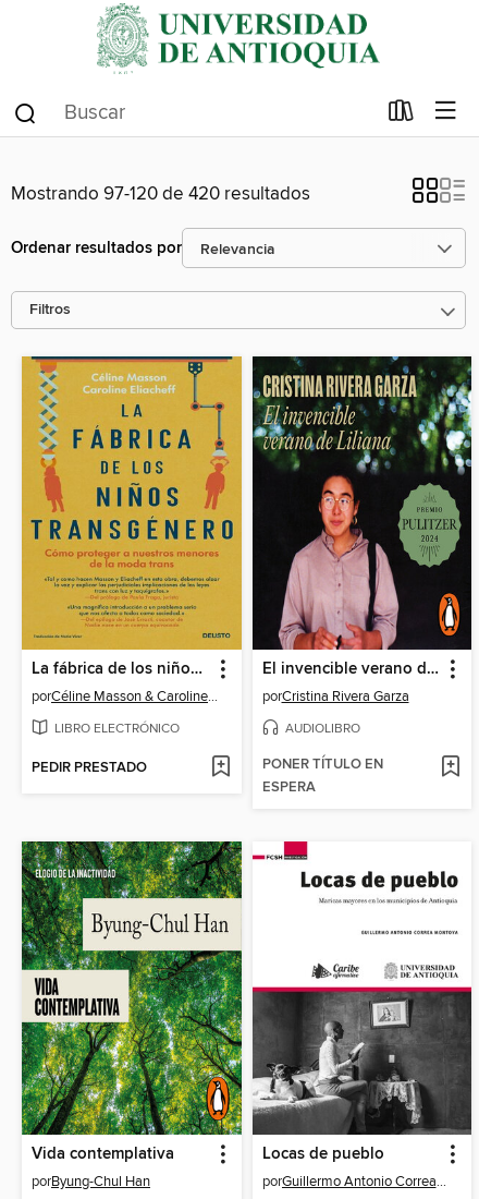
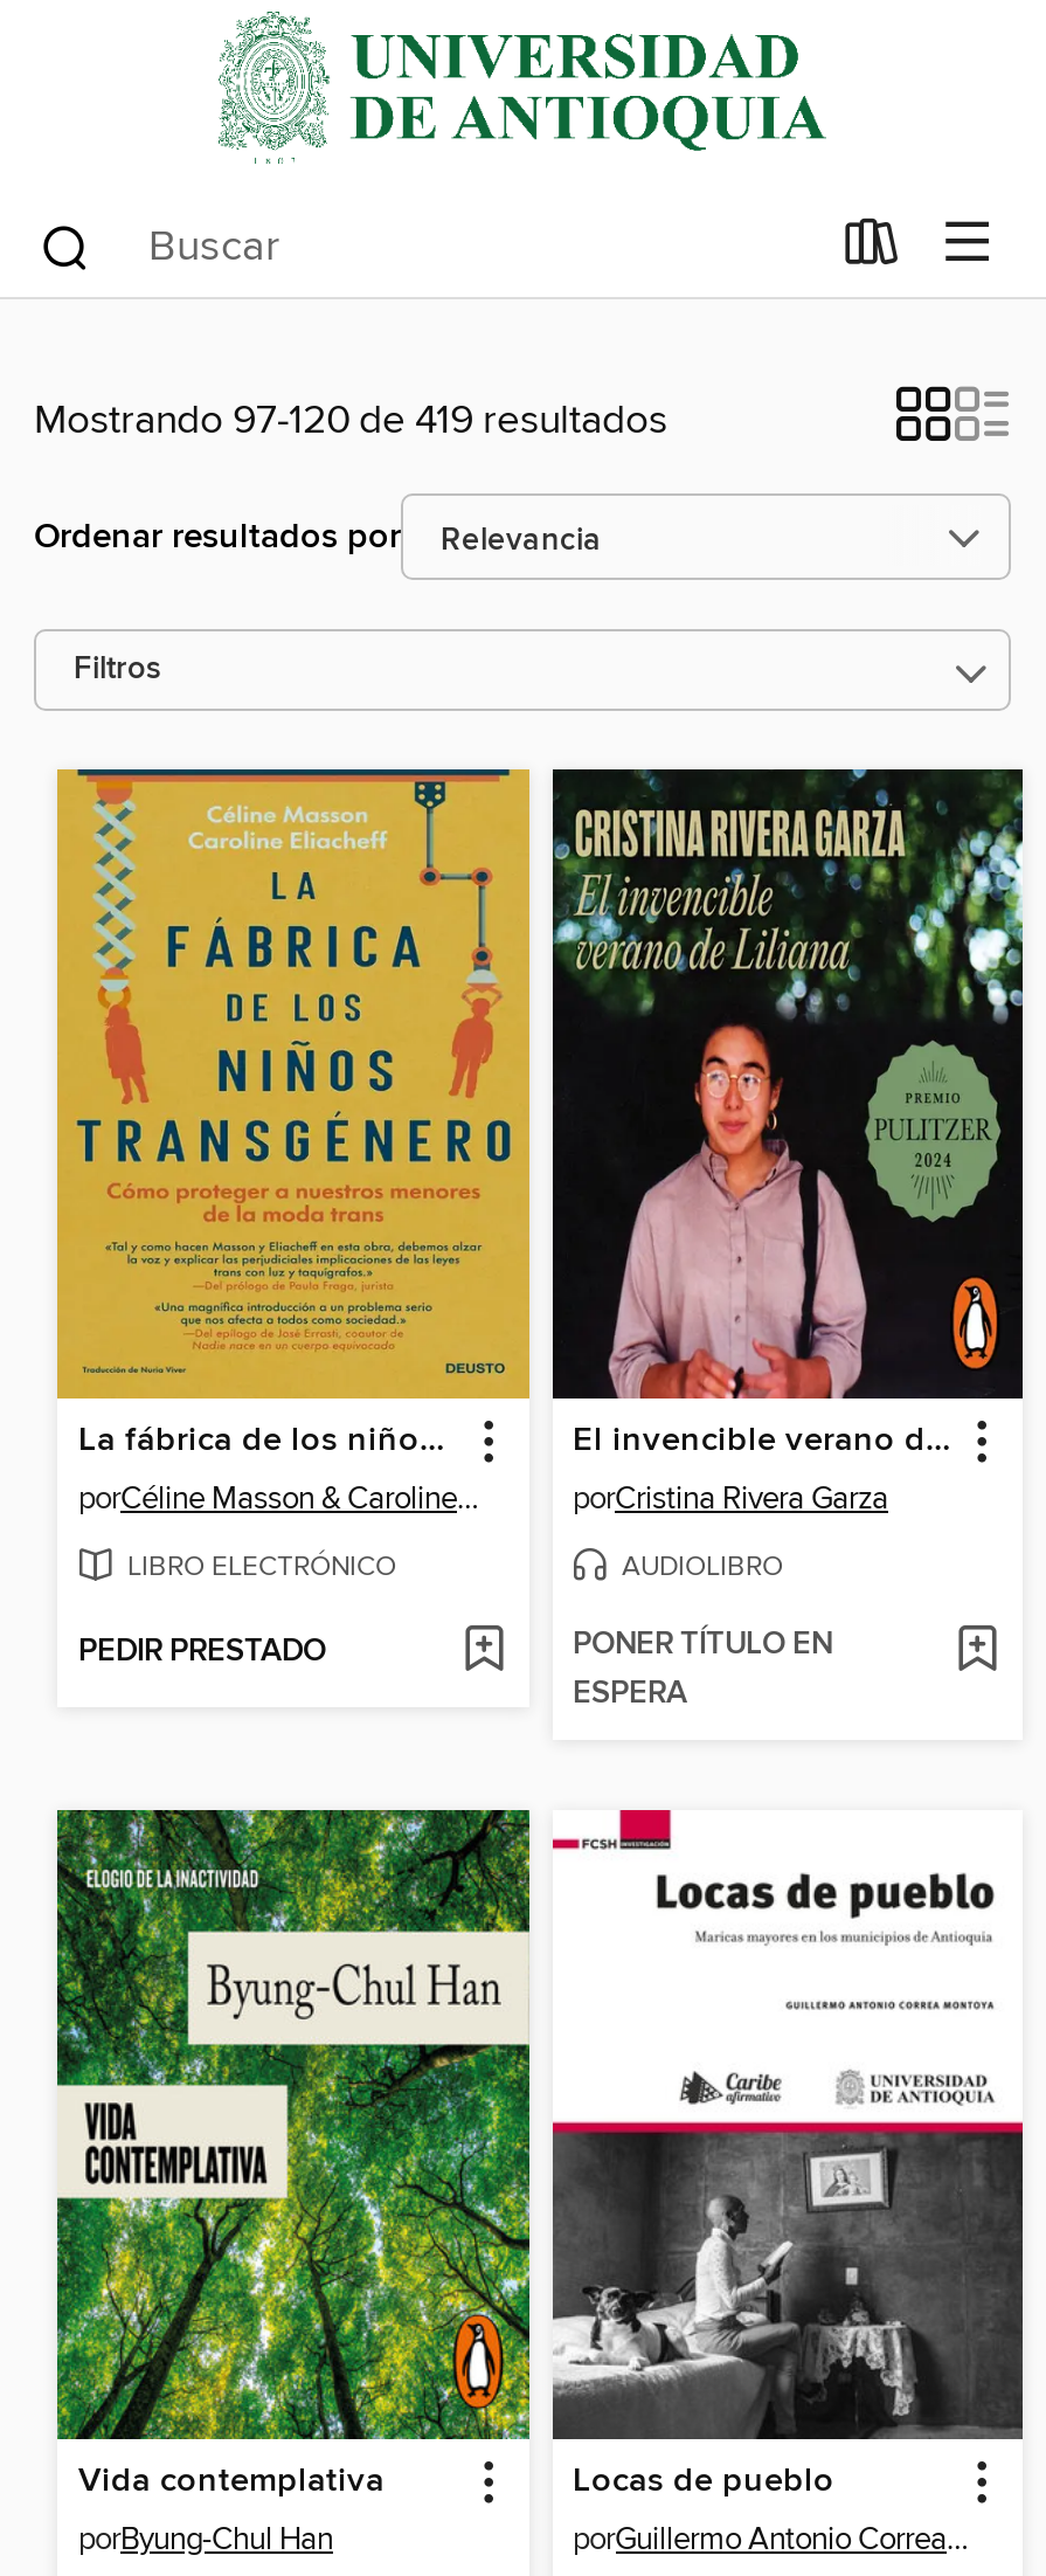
- Mostrando 97-120 de 420 resultados
+ Mostrando 97-120 de 419 resultados
